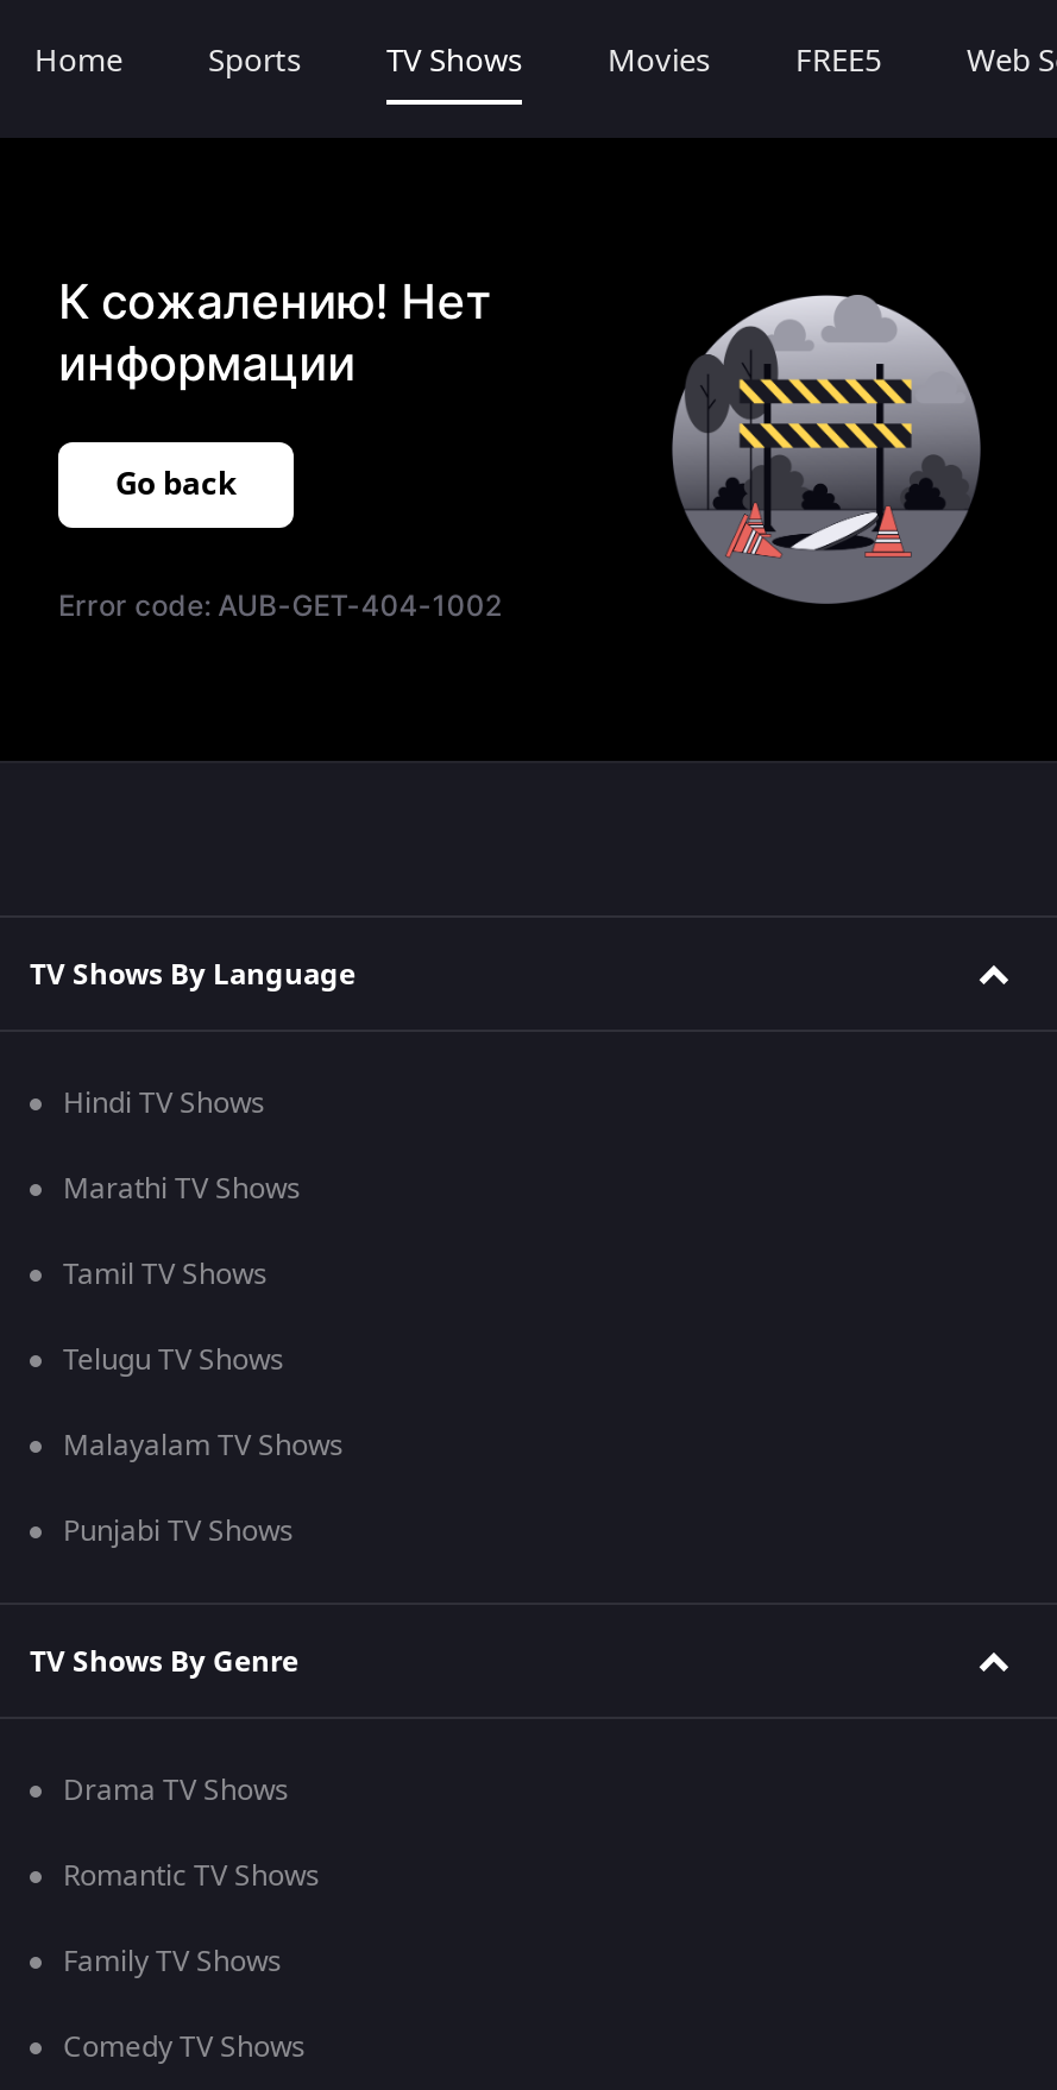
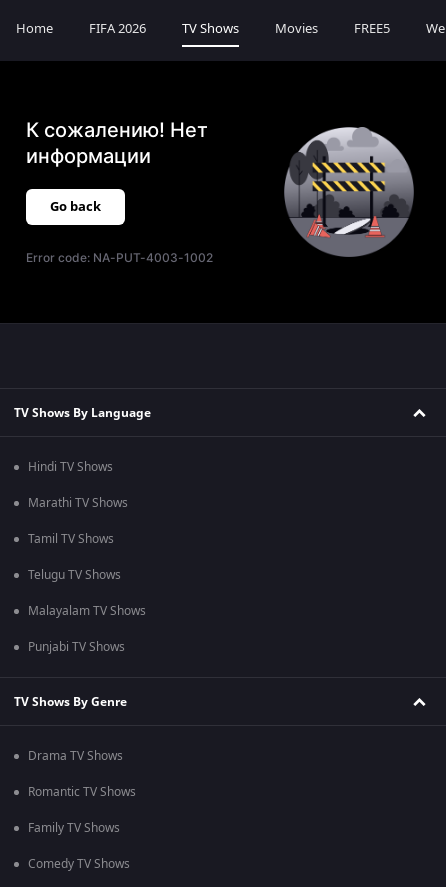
- Sports
+ FIFA 2026

- Error code: AUB-GET-404-1002
+ Error code: NA-PUT-4003-1002
